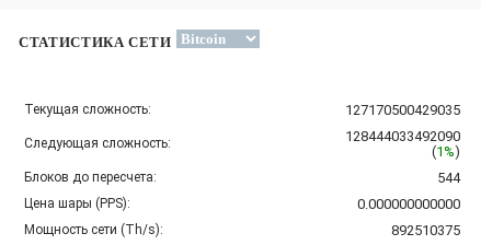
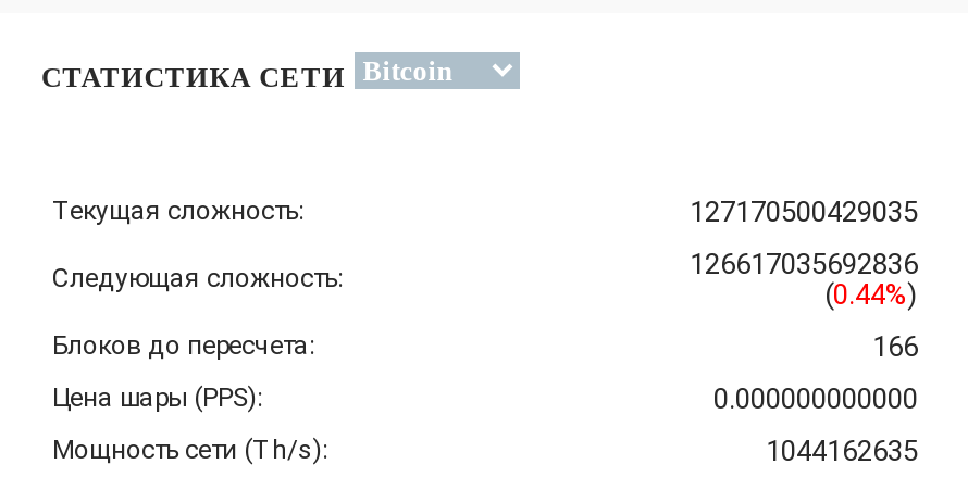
- 128444033492090
+ 126617035692836

- (1%)
+ (0.44%)

- 544
+ 166

- 892510375
+ 1044162635
